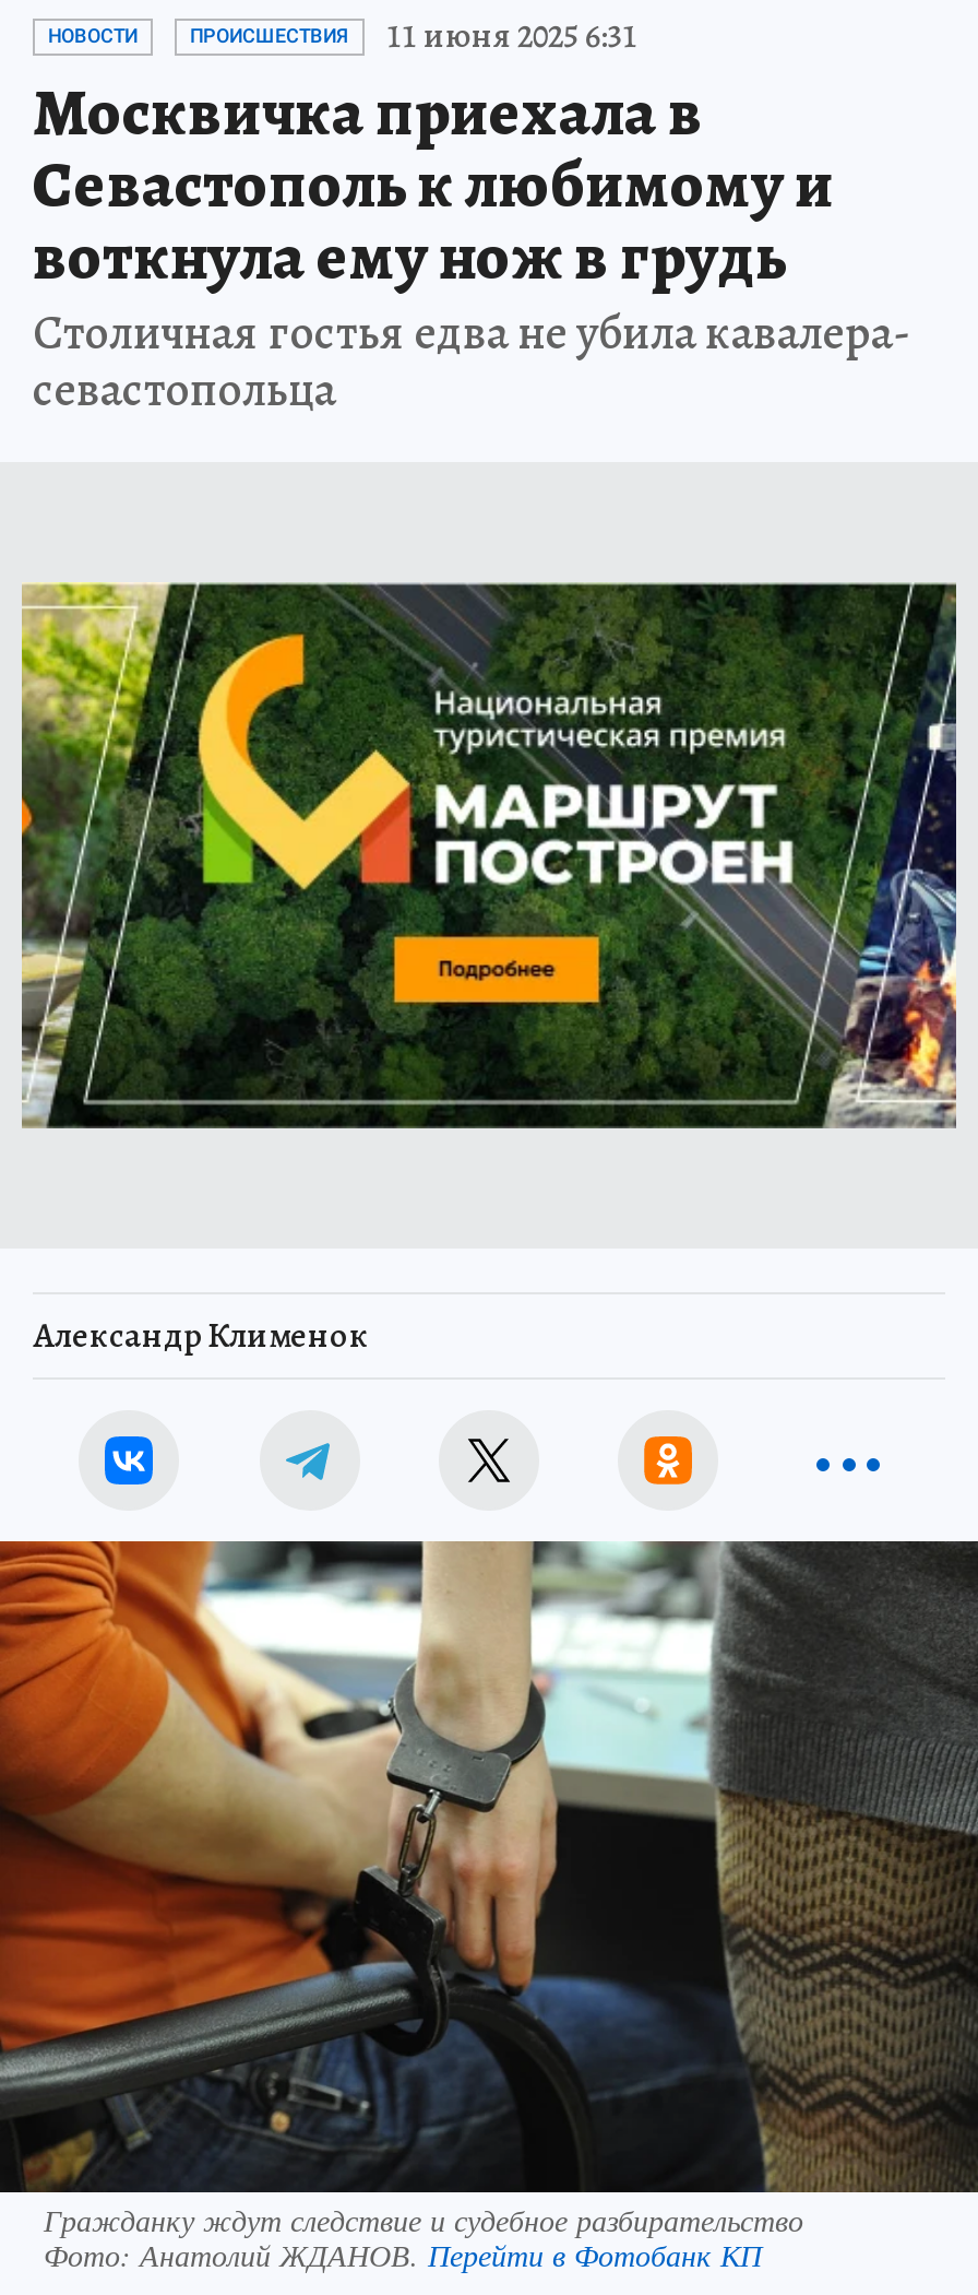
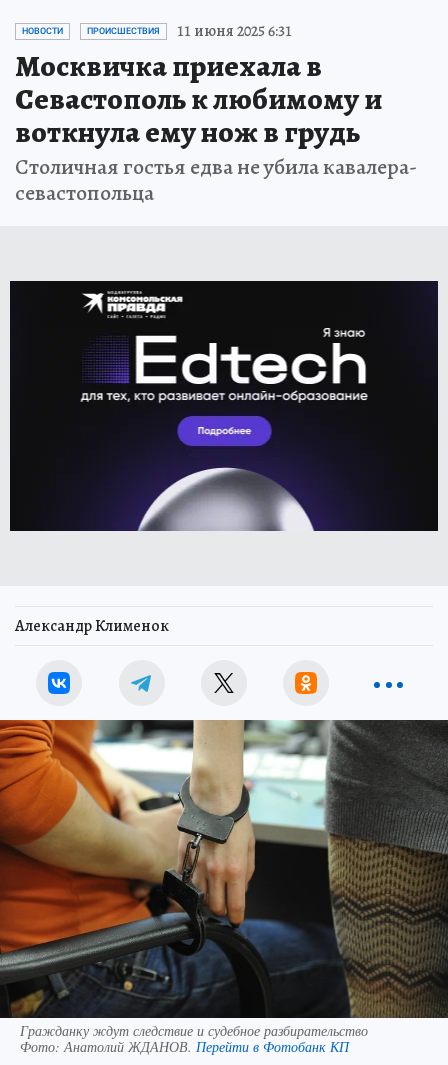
- [image]
+ [image]
